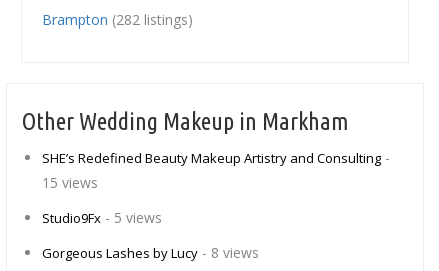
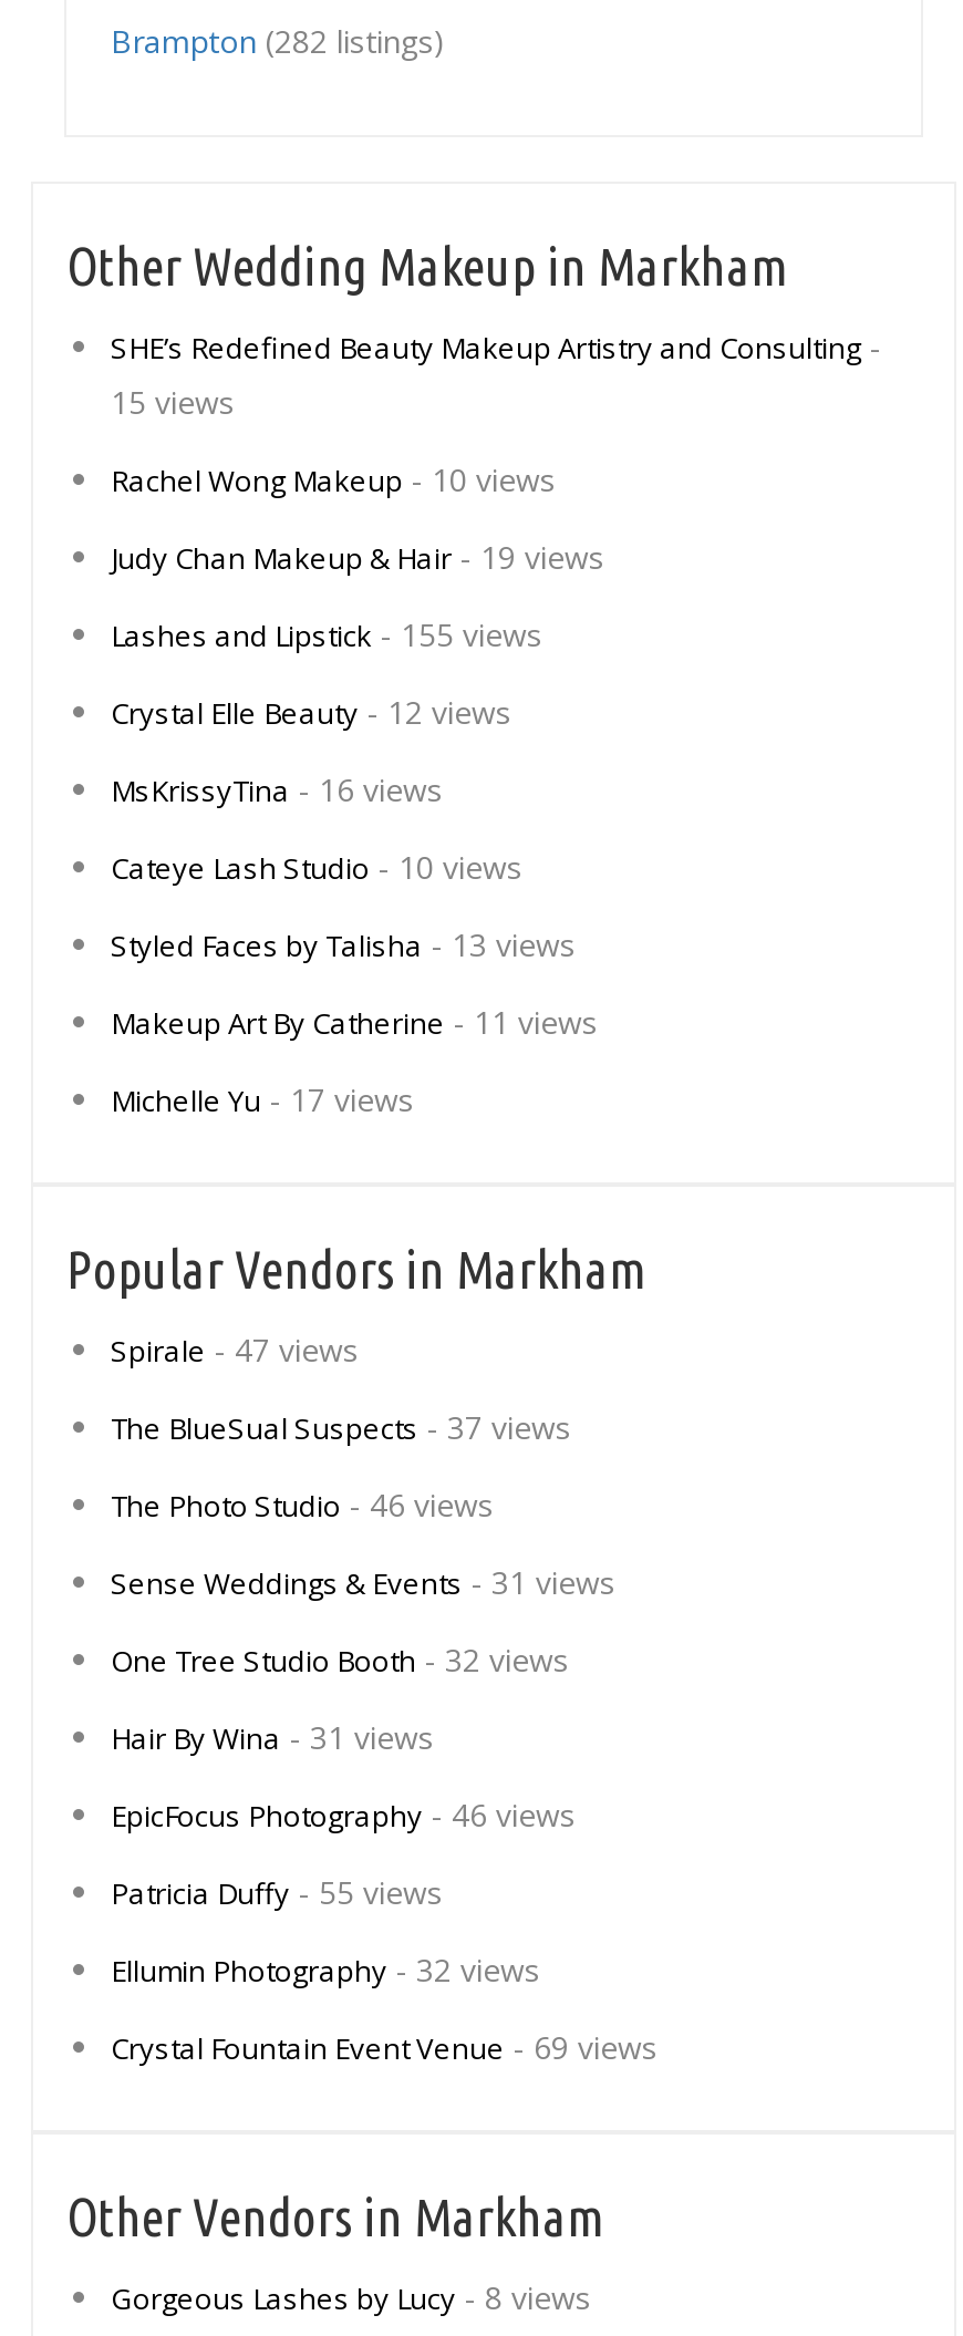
- Studio9Fx - 5 views
+ Rachel Wong Makeup - 10 views
+ Judy Chan Makeup & Hair - 19 views
+ Lashes and Lipstick - 155 views
+ Crystal Elle Beauty - 12 views
+ MsKrissyTina - 16 views
+ Cateye Lash Studio - 10 views
+ Styled Faces by Talisha - 13 views
+ Makeup Art By Catherine - 11 views
+ Michelle Yu - 17 views
+ Popular Vendors in Markham
+ Spirale - 47 views
+ The BlueSual Suspects - 37 views
+ The Photo Studio - 46 views
+ Sense Weddings & Events - 31 views
+ One Tree Studio Booth - 32 views
+ Hair By Wina - 31 views
+ EpicFocus Photography - 46 views
+ Patricia Duffy - 55 views
+ Ellumin Photography - 32 views
+ Crystal Fountain Event Venue - 69 views
+ Other Vendors in Markham
